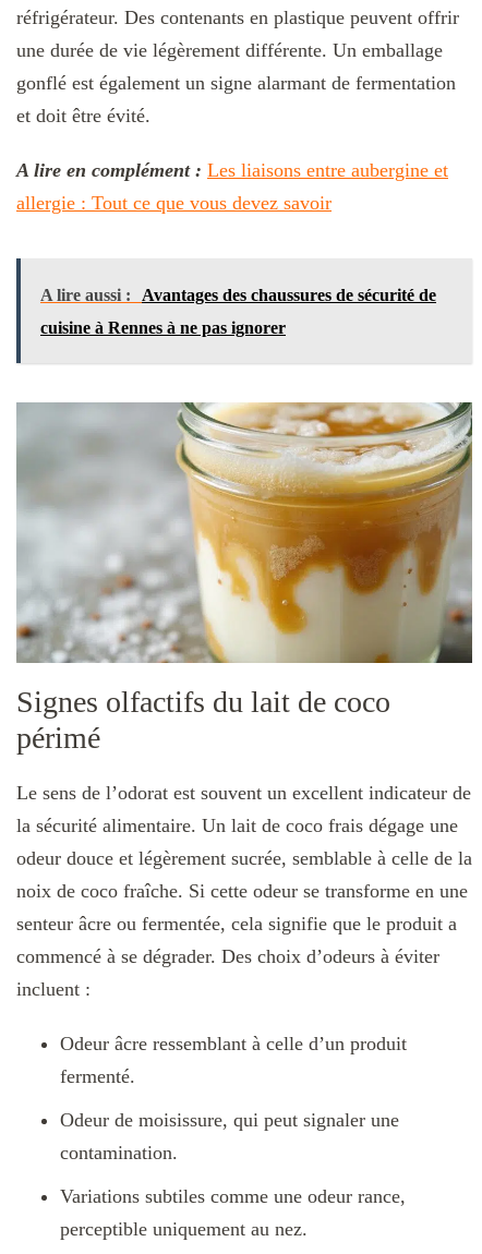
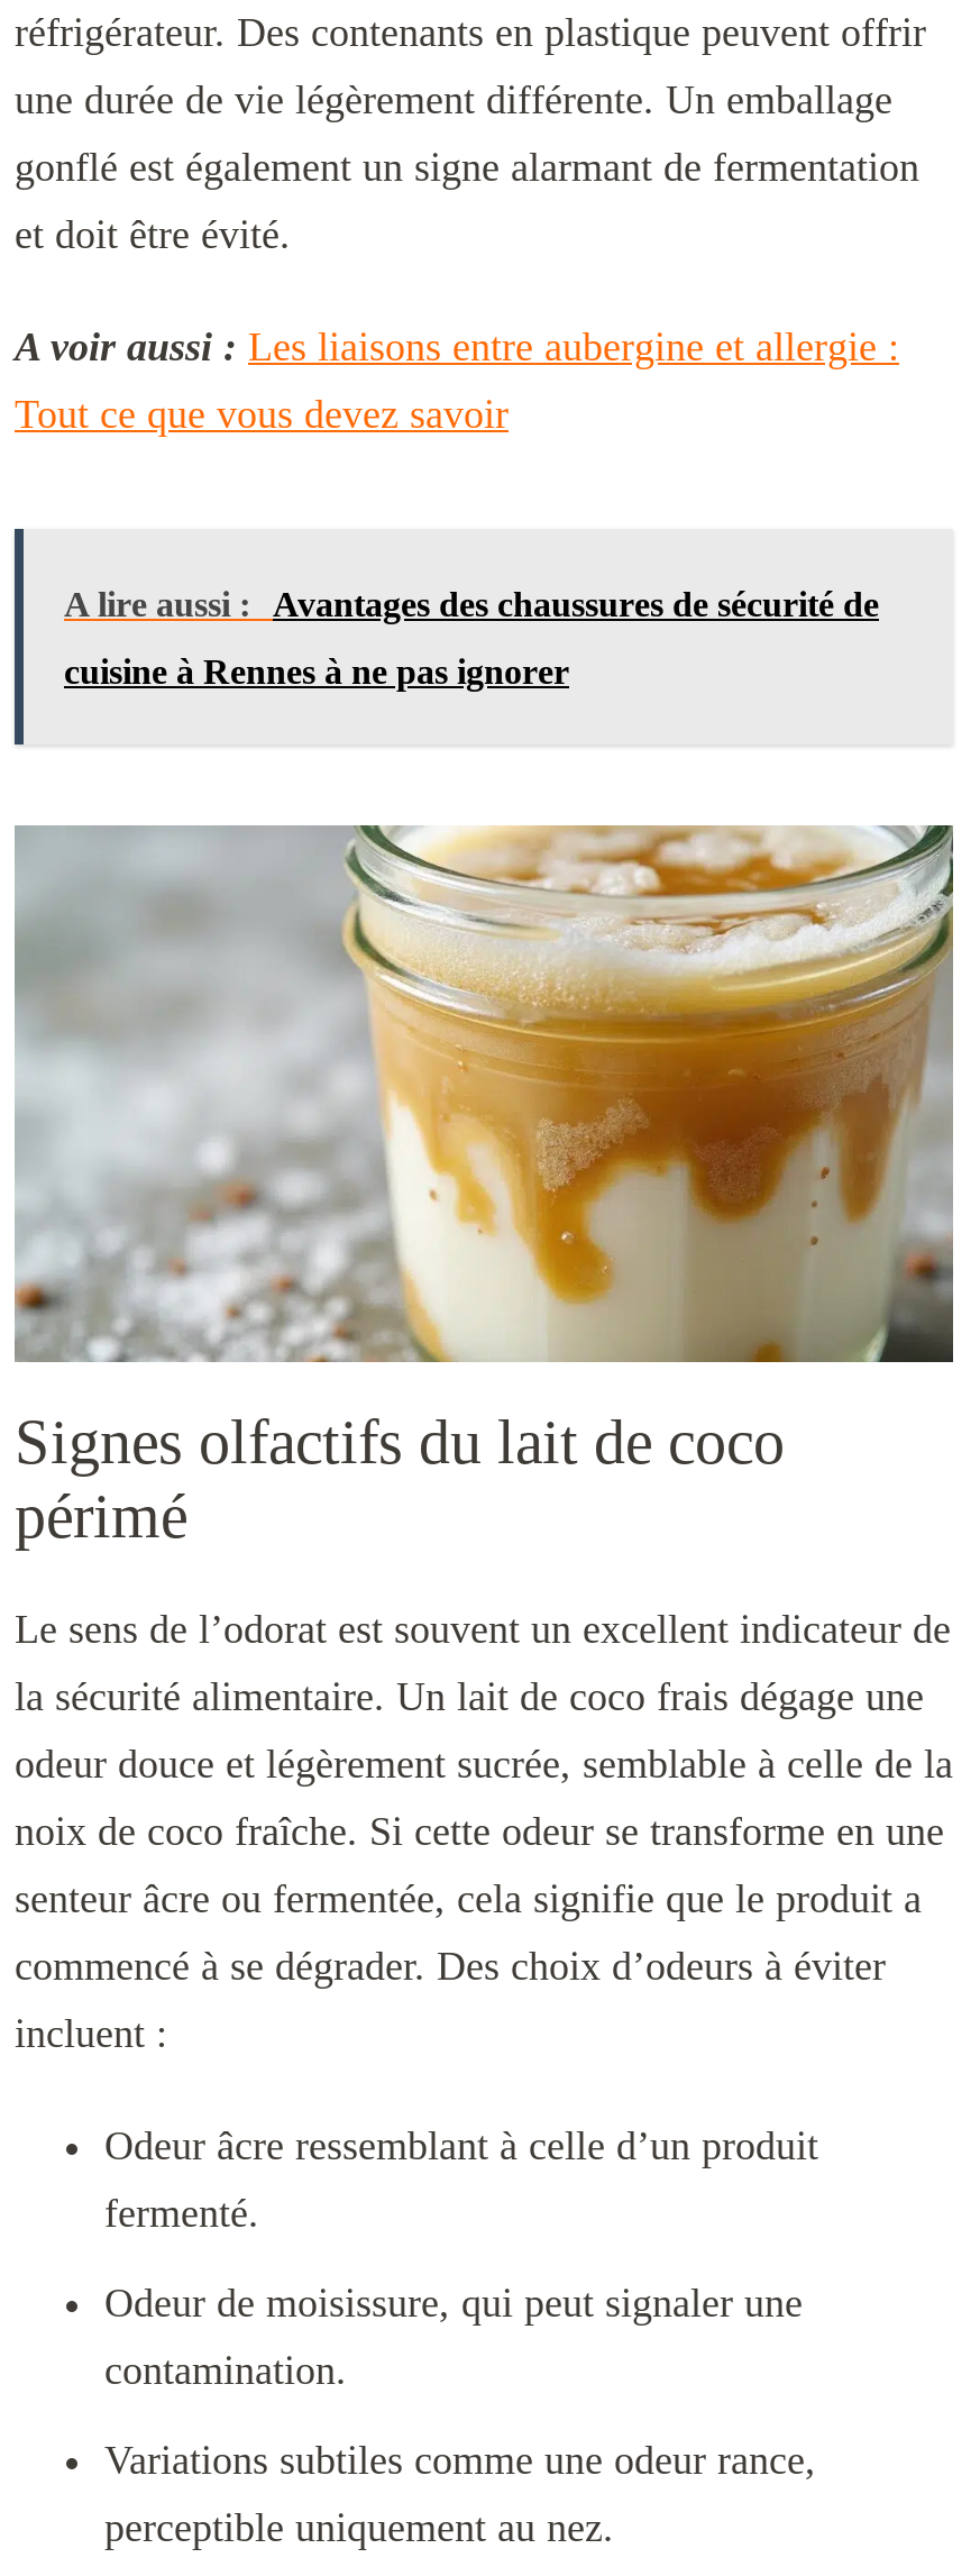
- A lire en complément : Les liaisons entre aubergine et
+ A voir aussi : Les liaisons entre aubergine et allergie :

- allergie : Tout ce que vous devez savoir
+ Tout ce que vous devez savoir
